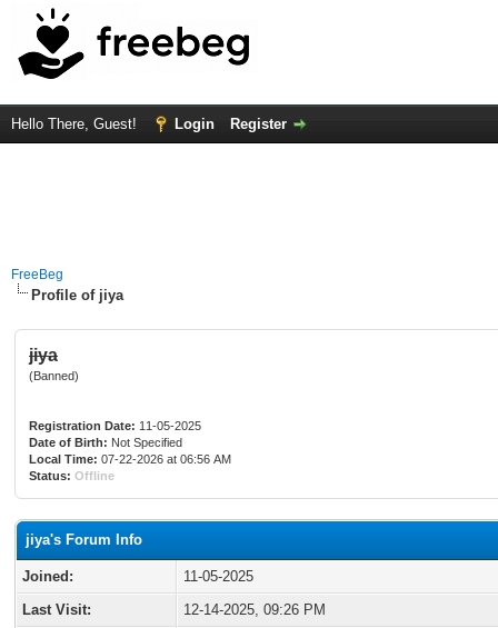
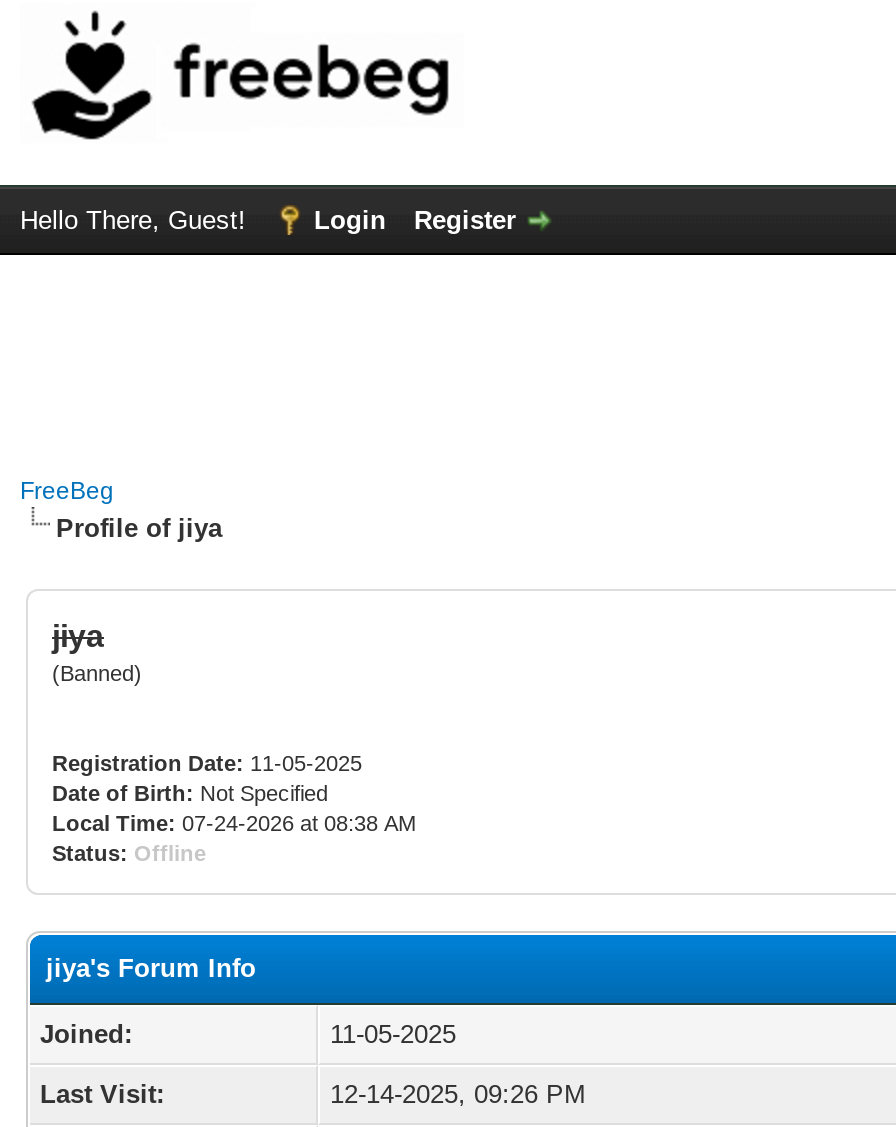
- Local Time: 07-22-2026 at 06:56 AM
+ Local Time: 07-24-2026 at 08:38 AM
